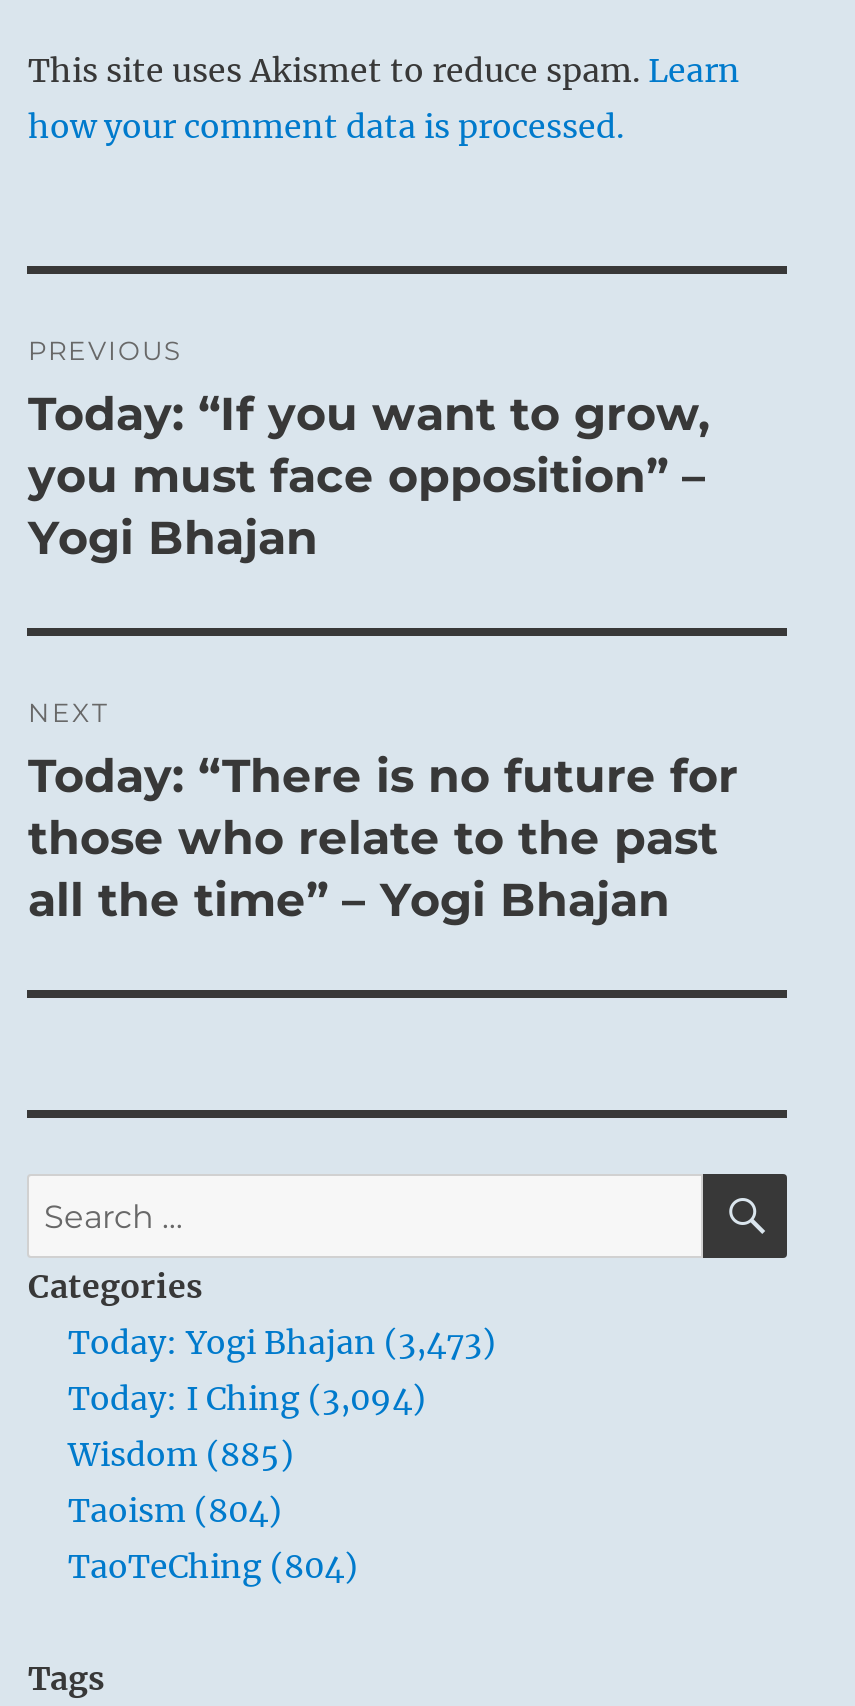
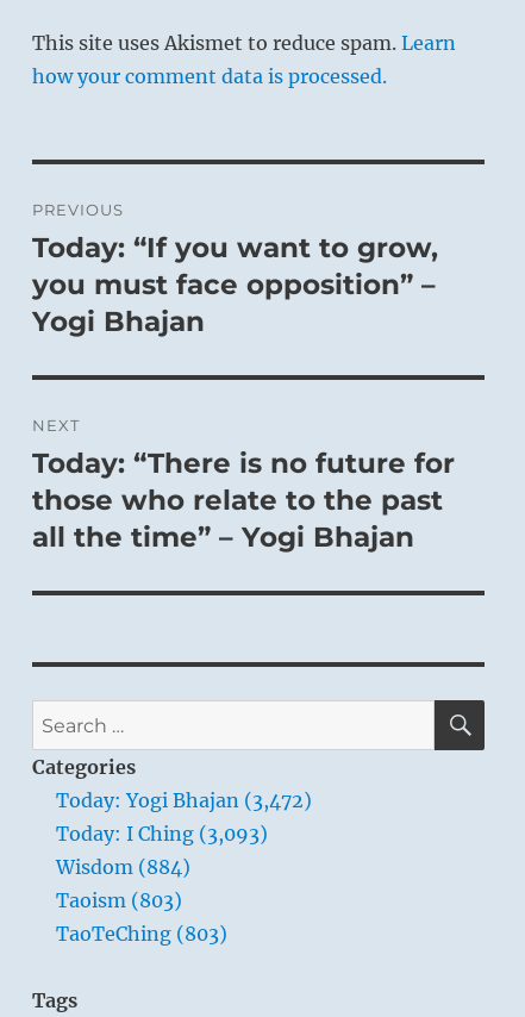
- Today: Yogi Bhajan (3,473)
+ Today: Yogi Bhajan (3,472)

- Today: I Ching (3,094)
+ Today: I Ching (3,093)

- Wisdom (885)
+ Wisdom (884)

- Taoism (804)
+ Taoism (803)

- TaoTeChing (804)
+ TaoTeChing (803)
